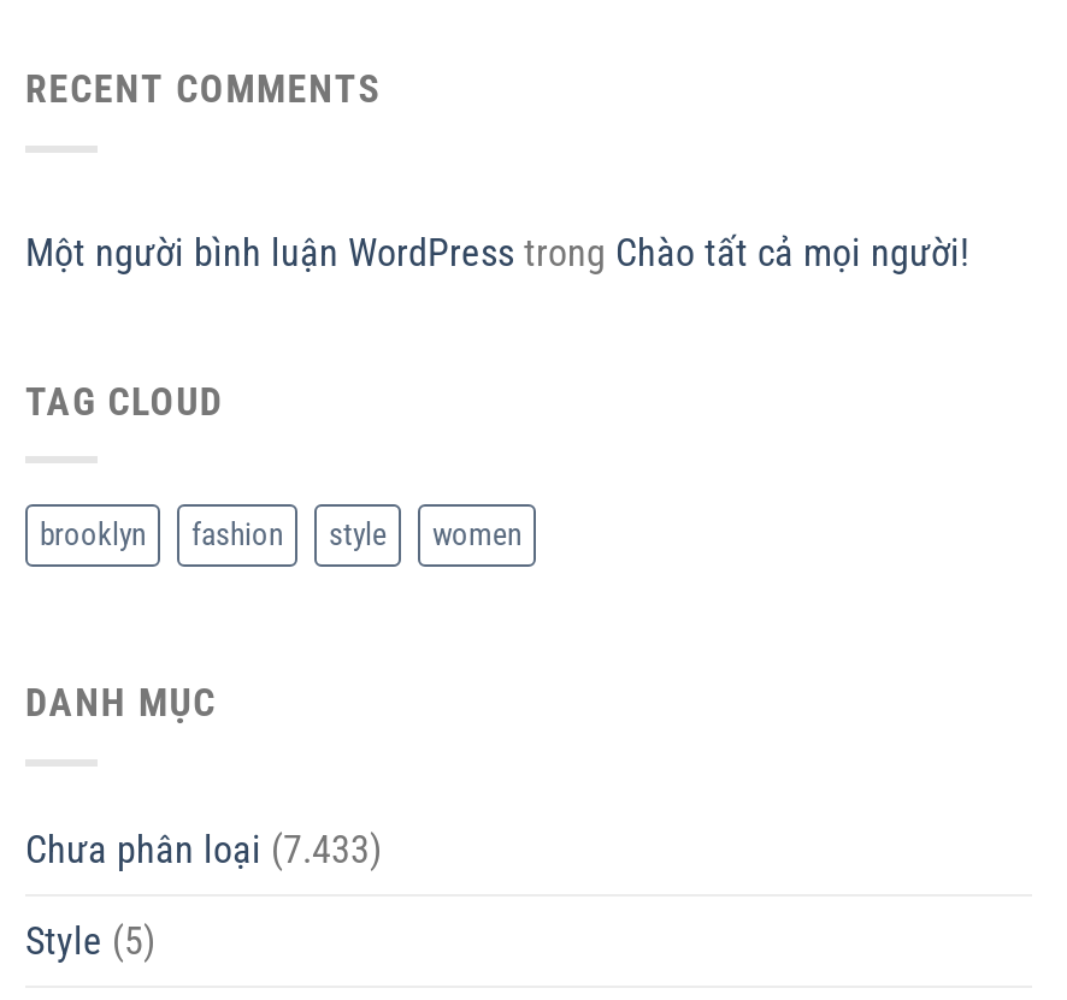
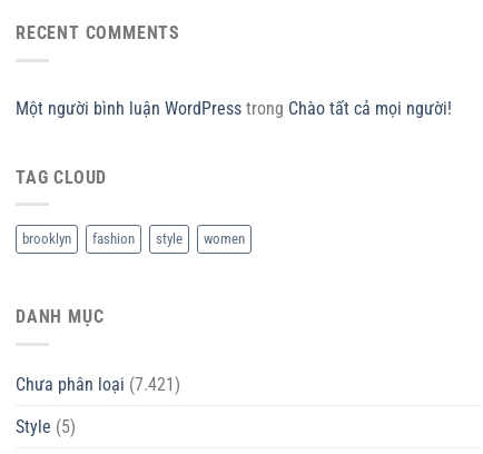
- Chưa phân loại (7.433)
+ Chưa phân loại (7.421)
